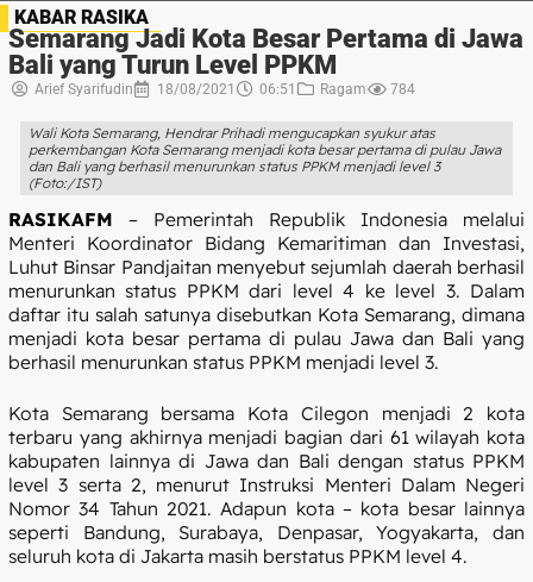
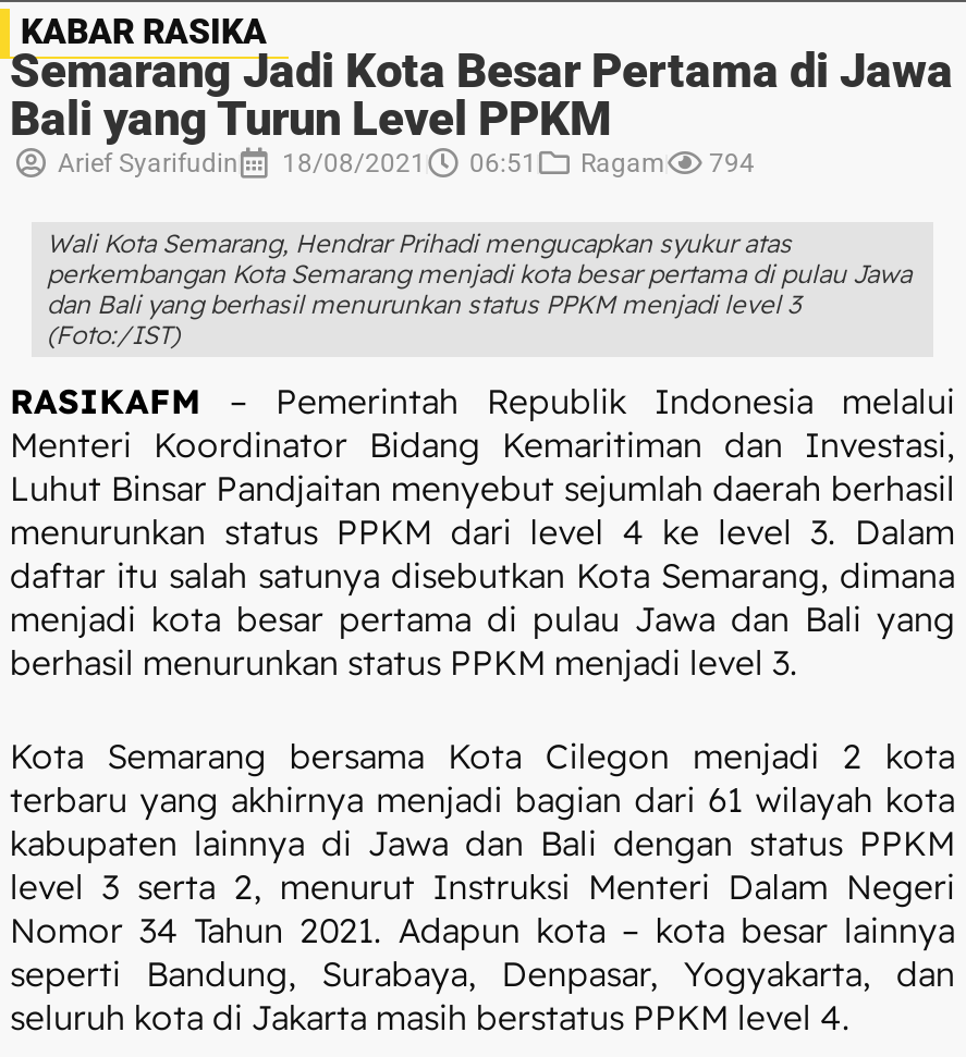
- Arief Syarifudin 18/08/2021 06:51 Ragam 784
+ Arief Syarifudin 18/08/2021 06:51 Ragam 794
